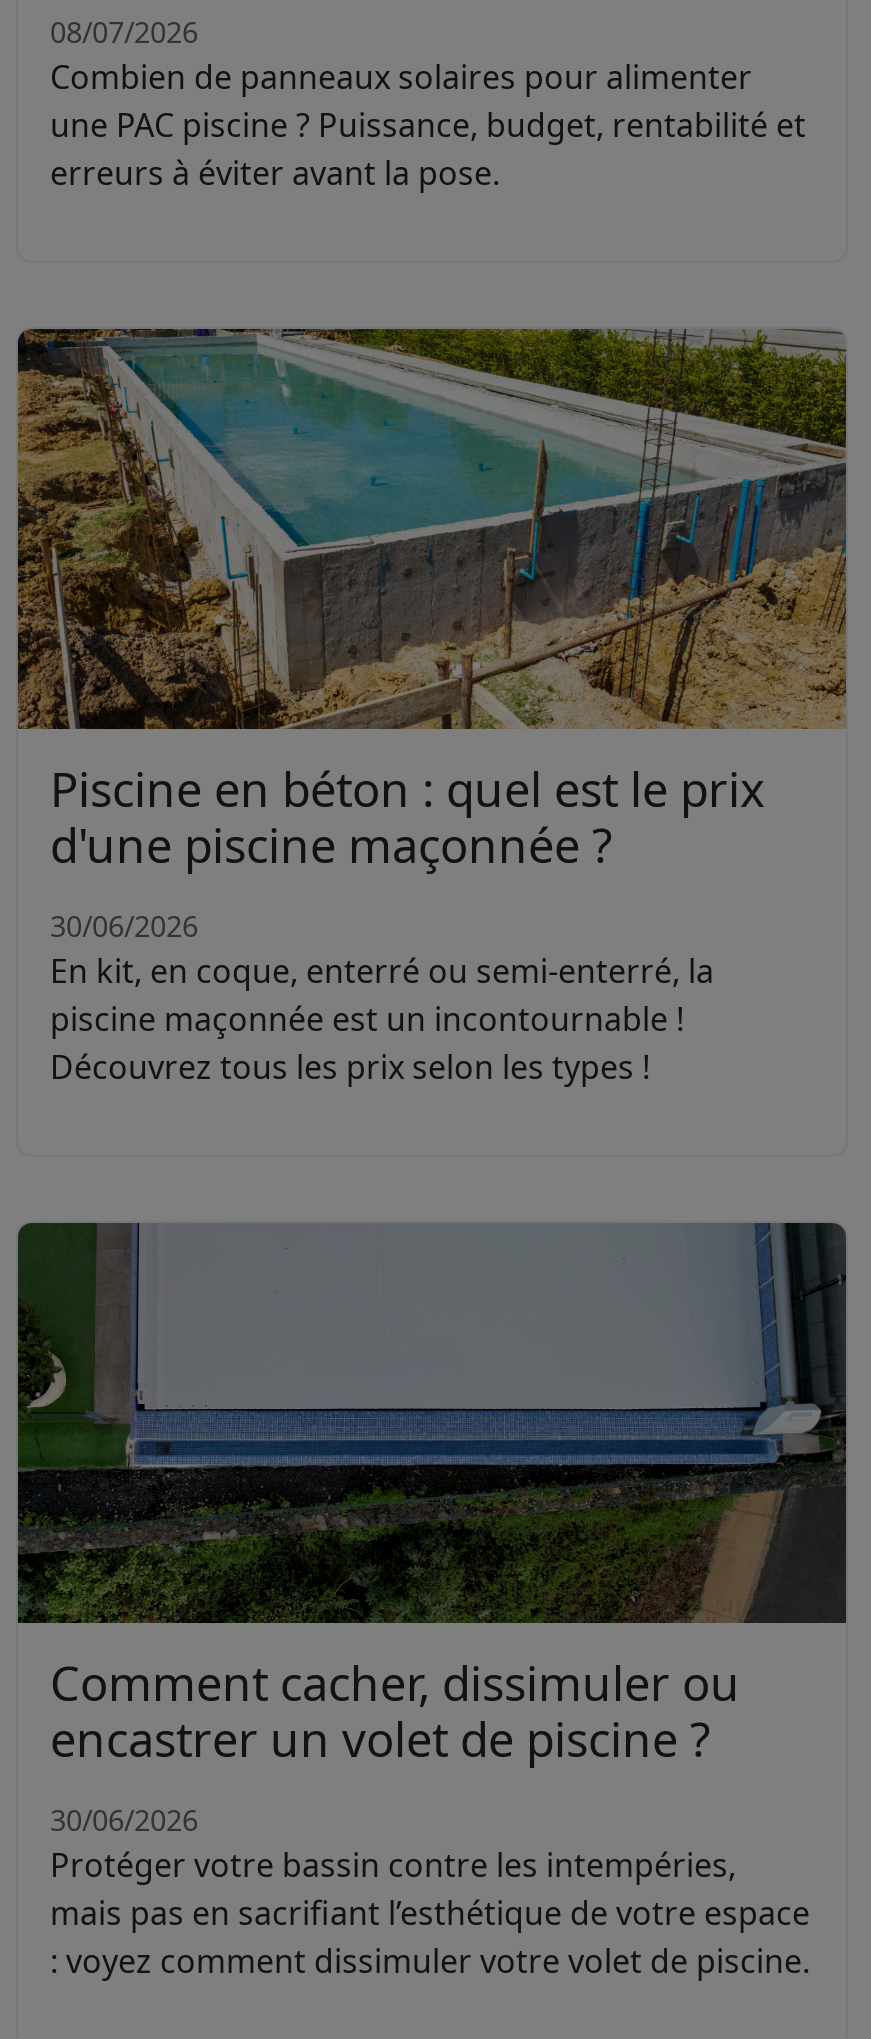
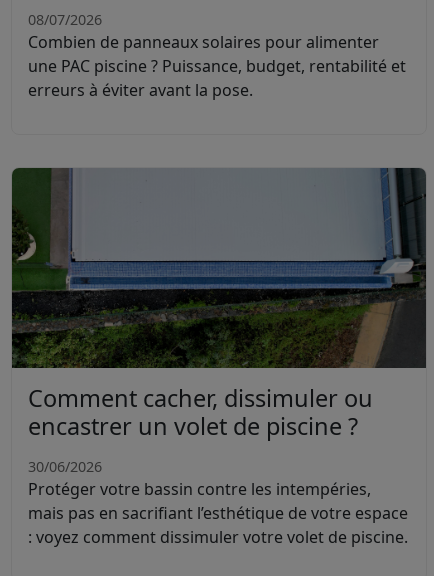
- [image]
- Piscine en béton : quel est le prix
- d'une piscine maçonnée ?
- 30/06/2026
- En kit, en coque, enterré ou semi-enterré, la
- piscine maçonnée est un incontournable !
- Découvrez tous les prix selon les types !
